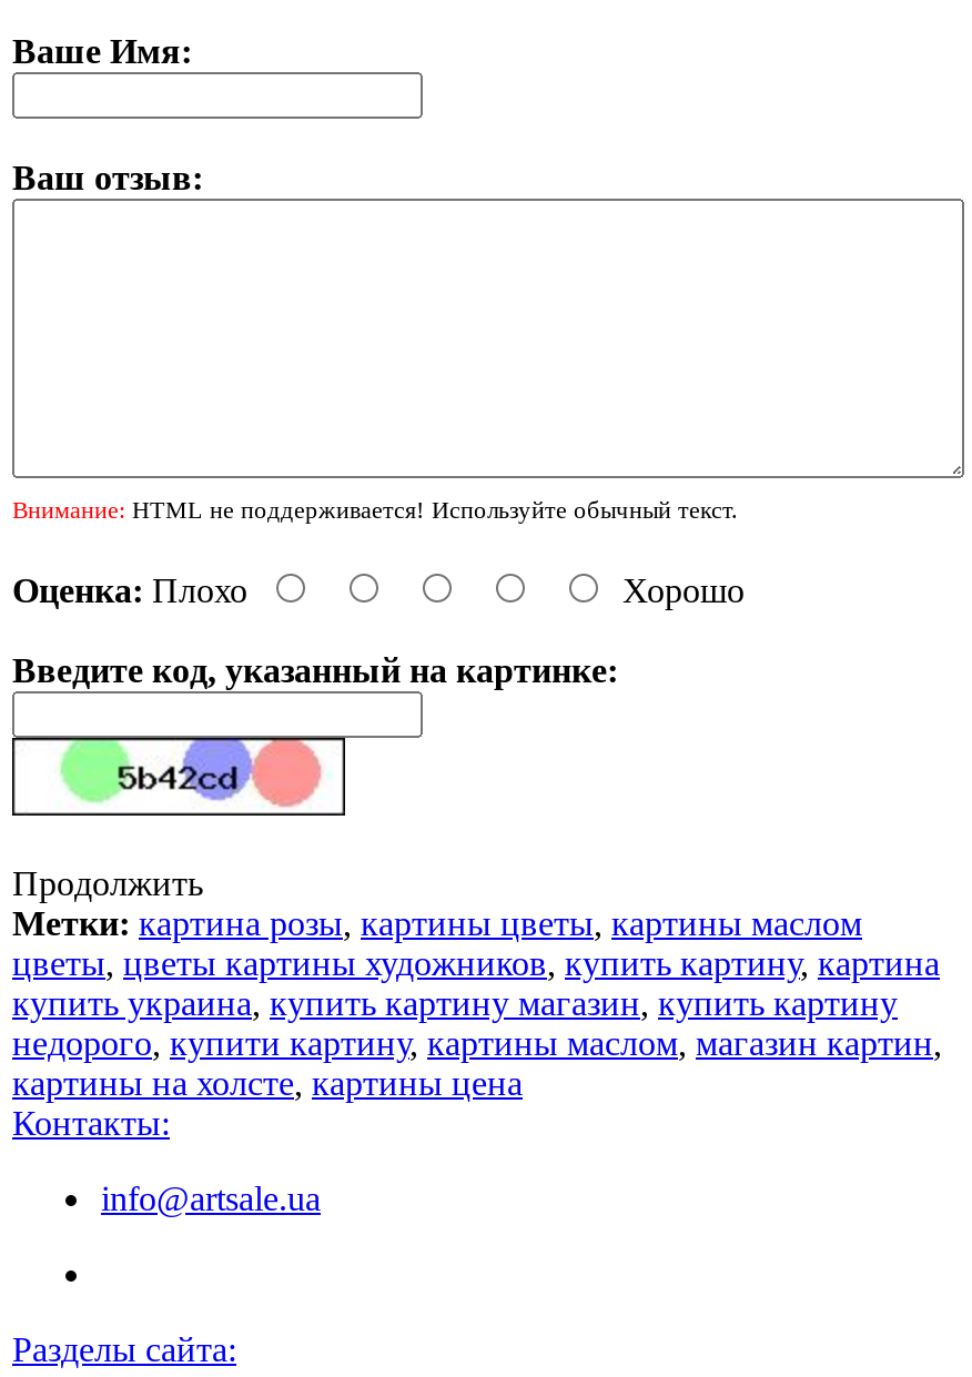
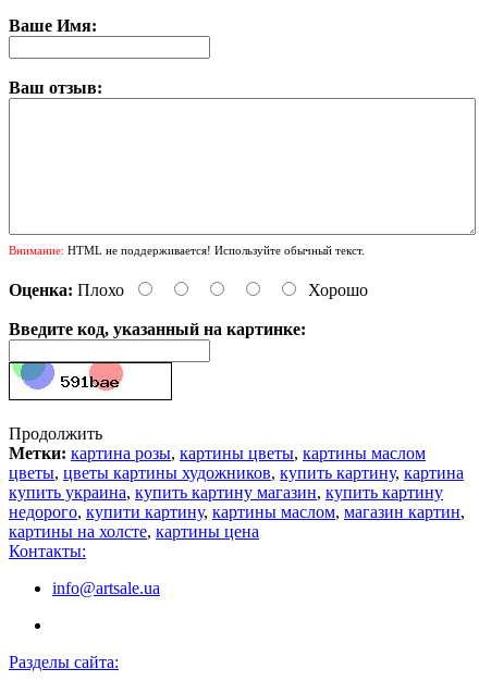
- [image]
+ [image]
